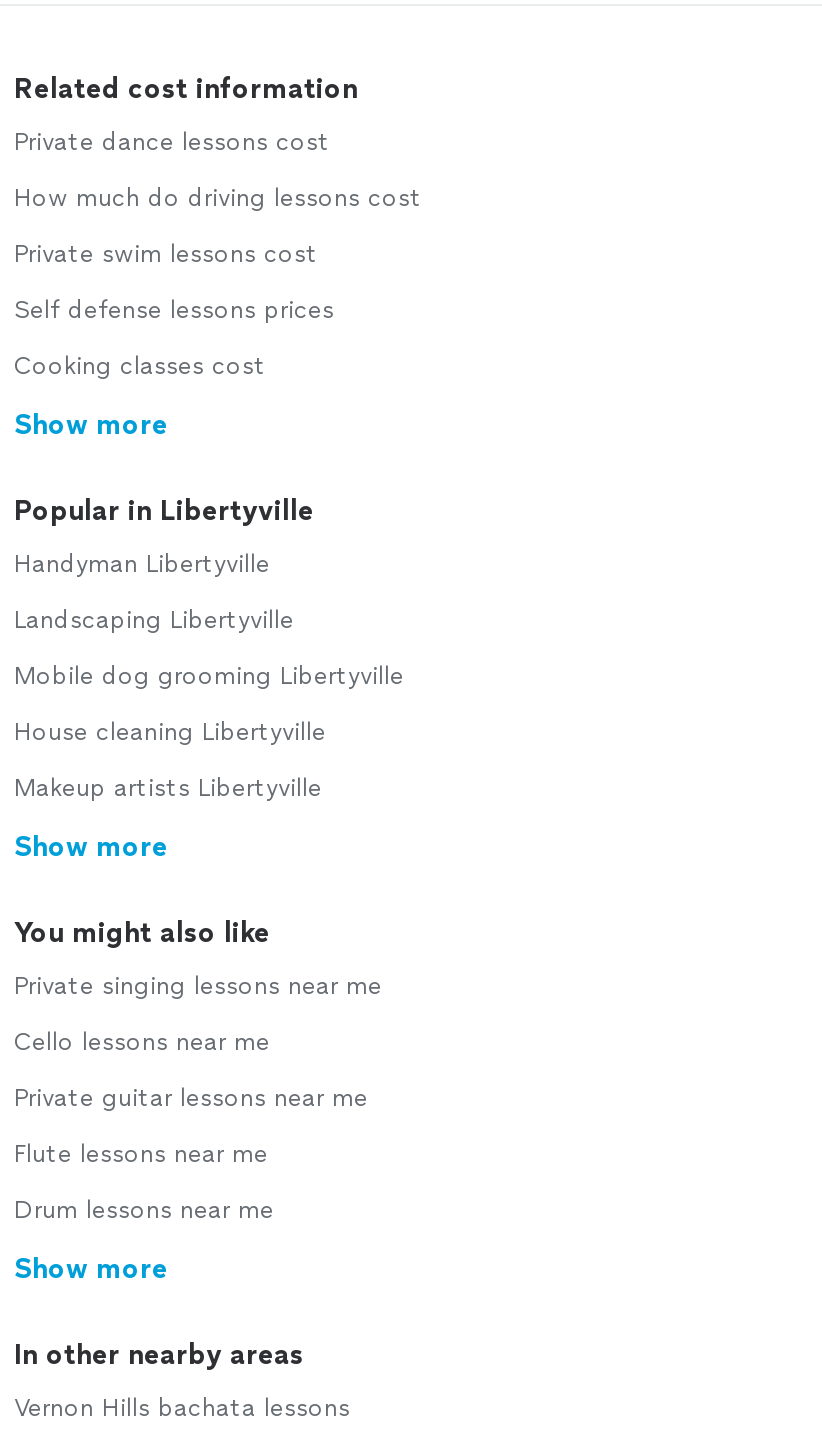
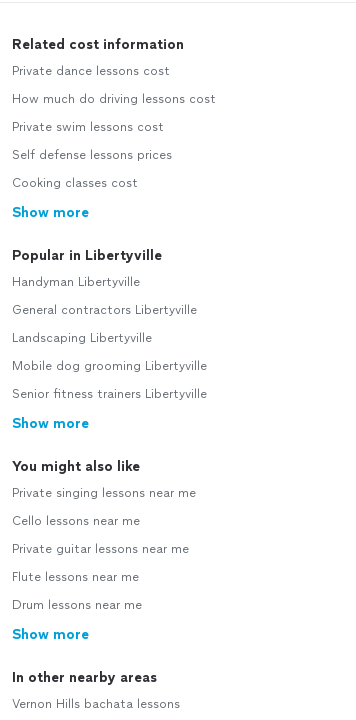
+ General contractors Libertyville

moved down: Landscaping Libertyville | Mobile dog grooming Libertyville

- House cleaning Libertyville
- Makeup artists Libertyville
+ Senior fitness trainers Libertyville
